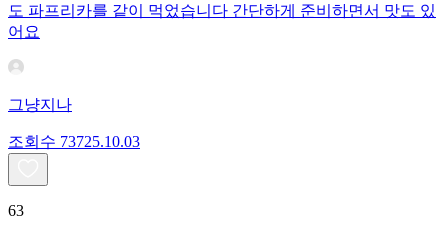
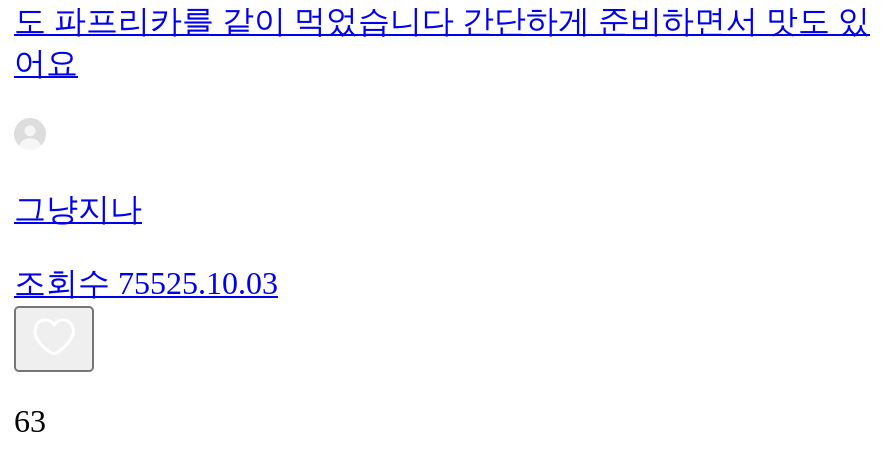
- 조회수 73725.10.03
+ 조회수 75525.10.03
